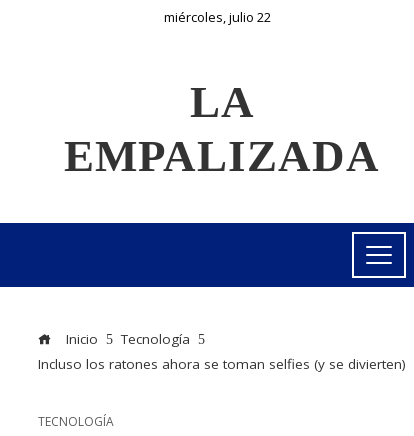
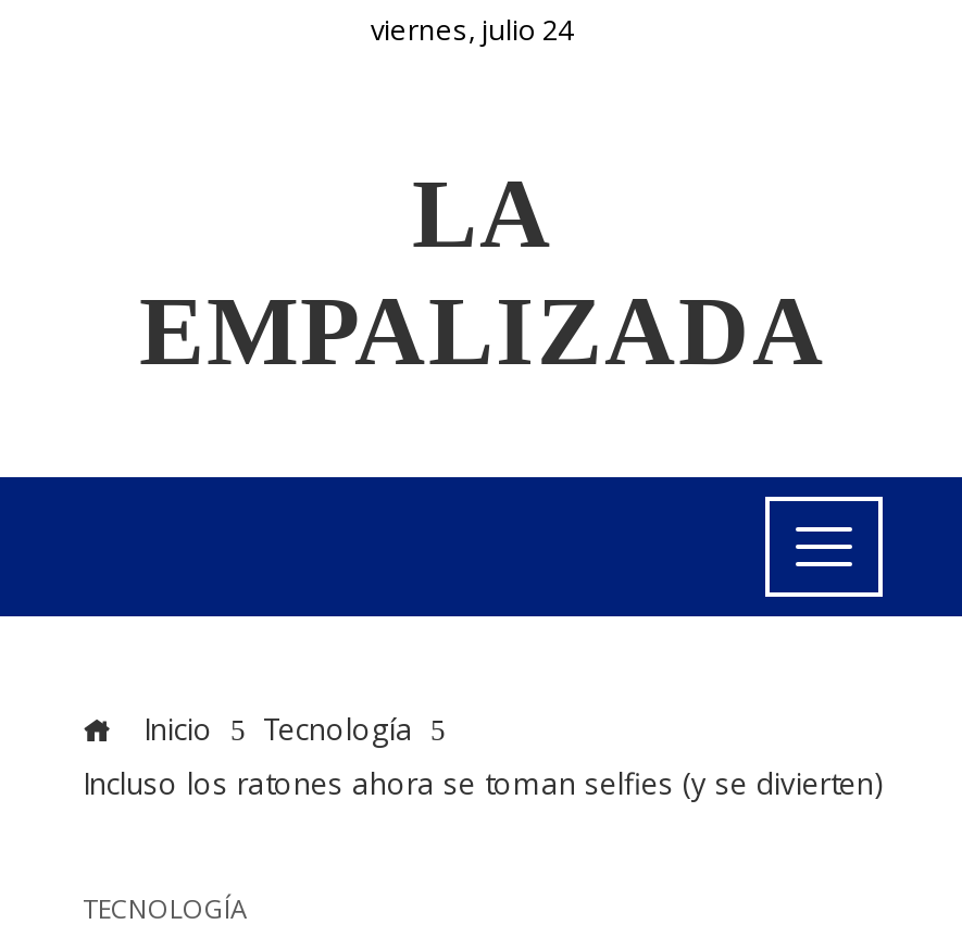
- miércoles, julio 22
+ viernes, julio 24
